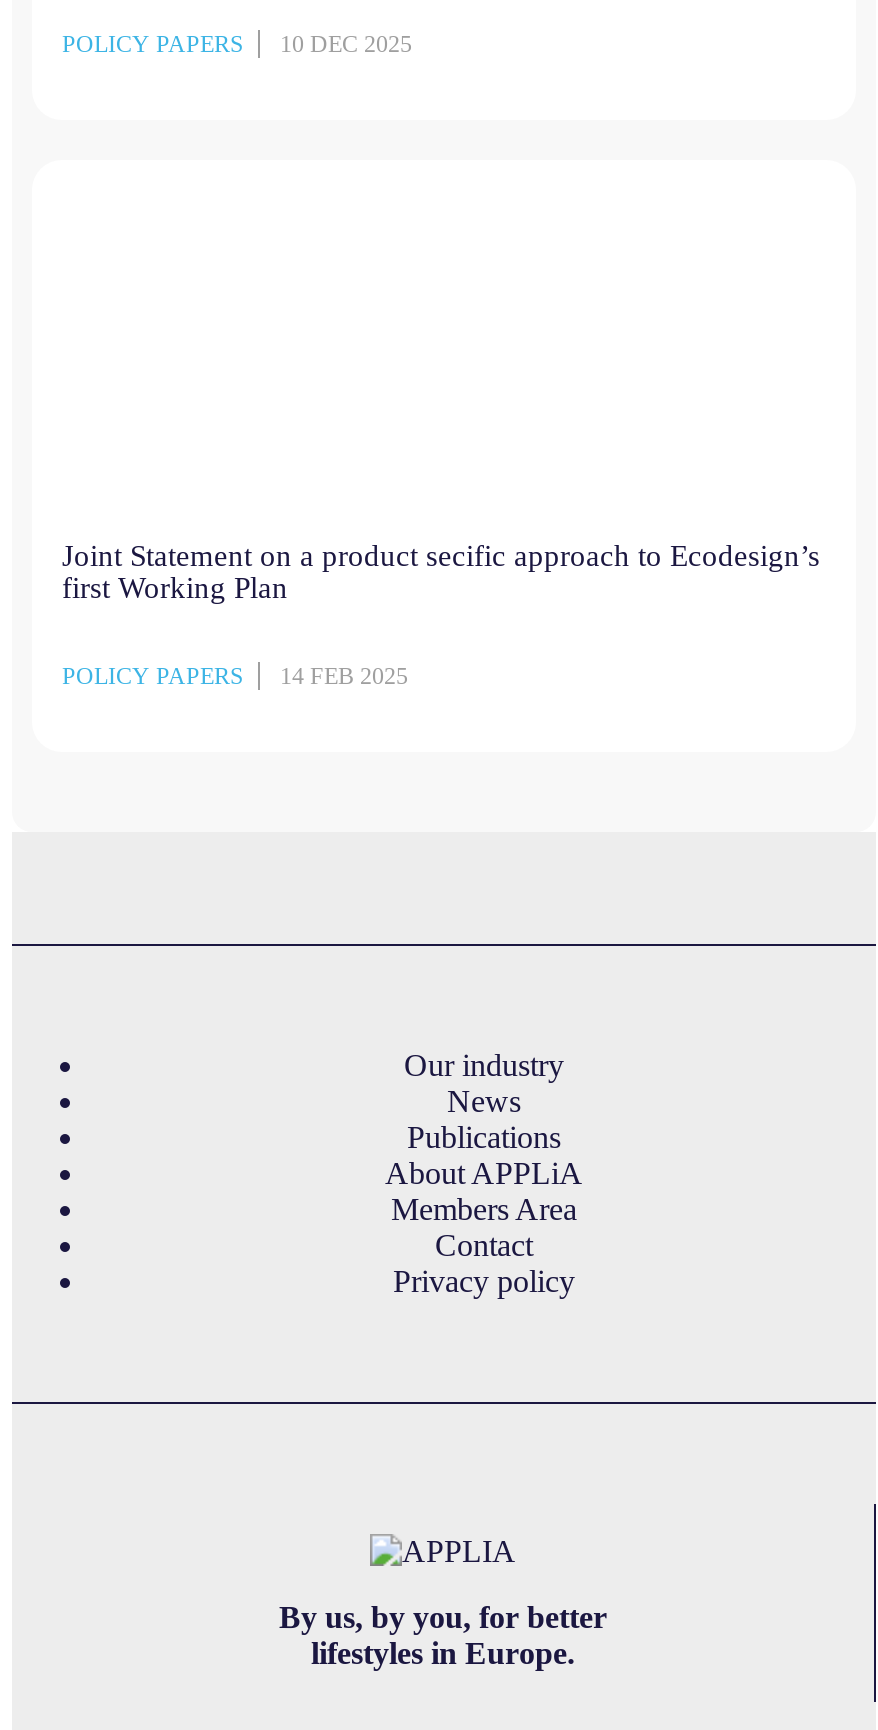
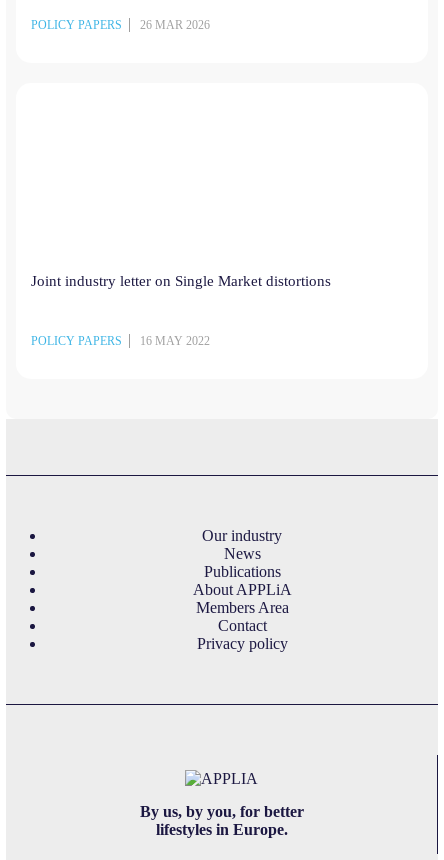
- POLICY PAPERS 10 DEC 2025
+ POLICY PAPERS 26 MAR 2026

- Joint Statement on a product secific approach to Ecodesign’s
- first Working Plan
+ Joint industry letter on Single Market distortions

- POLICY PAPERS 14 FEB 2025
+ POLICY PAPERS 16 MAY 2022
